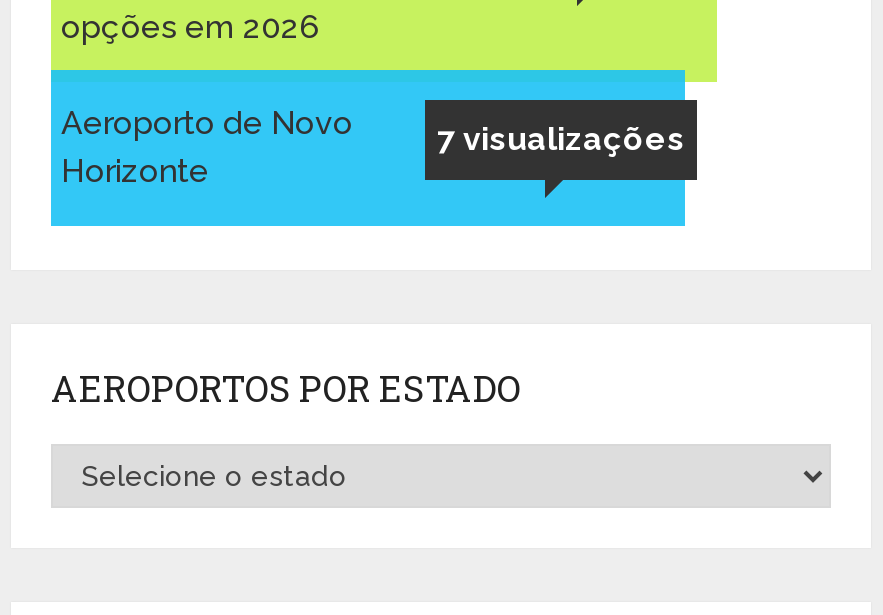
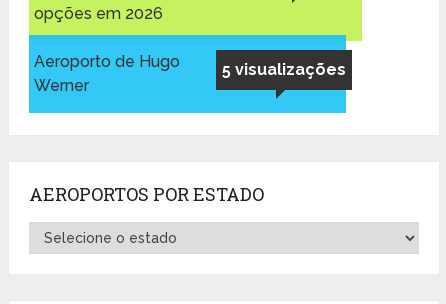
- 7 visualizações
- Aeroporto de Novo
- Horizonte
+ 5 visualizações
+ Aeroporto de Hugo
+ Werner
